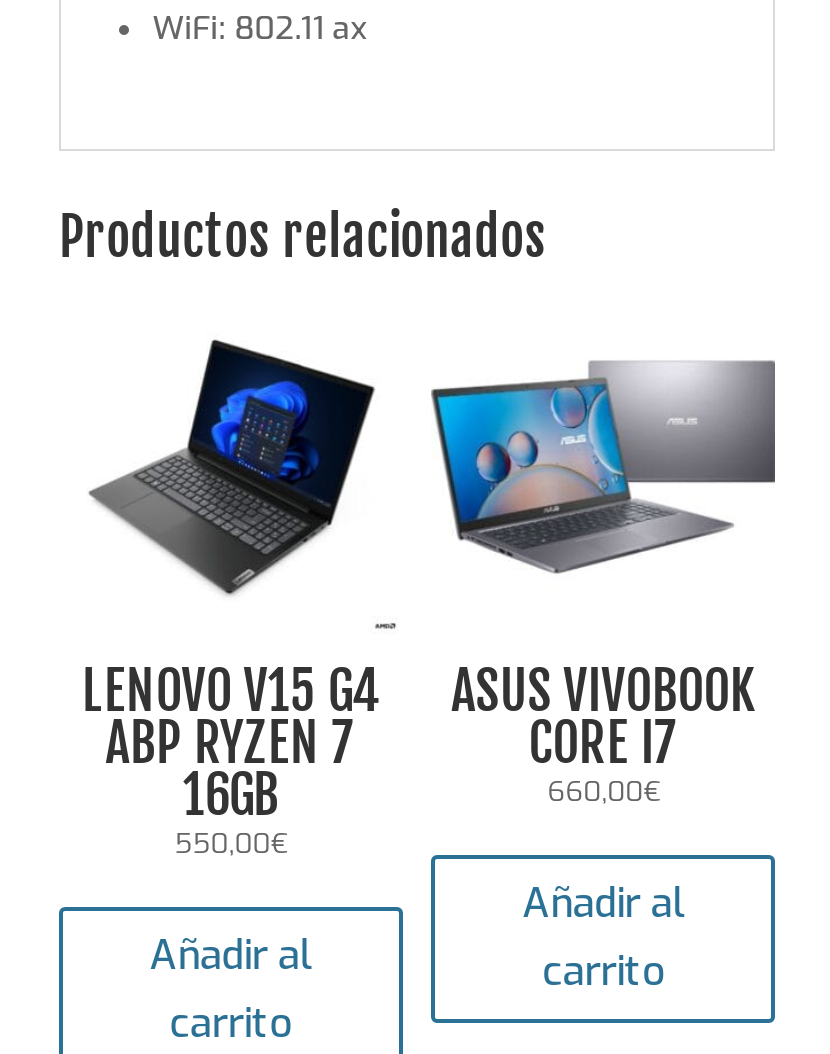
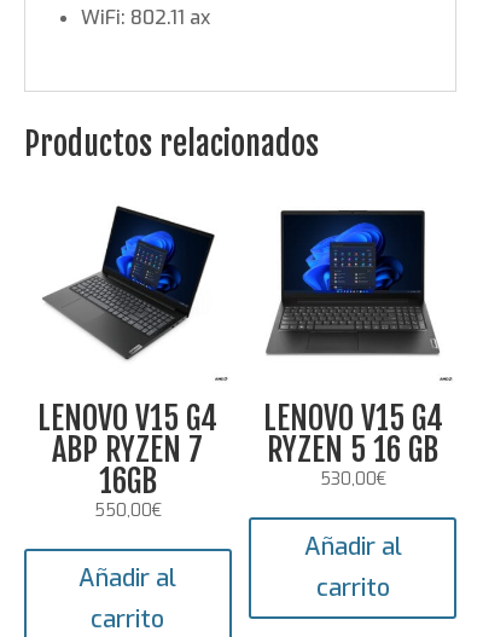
- [image]
- ASUS VIVOBOOK
- CORE I7
- 660,00€
+ [image]
+ LENOVO V15 G4
+ RYZEN 5 16 GB
+ 530,00€
